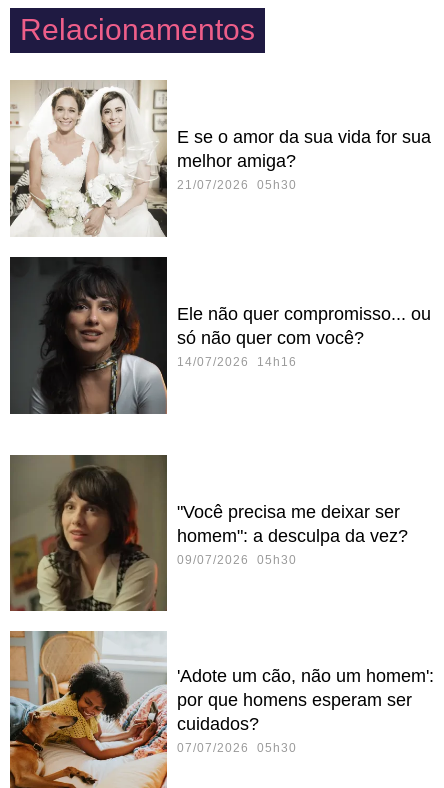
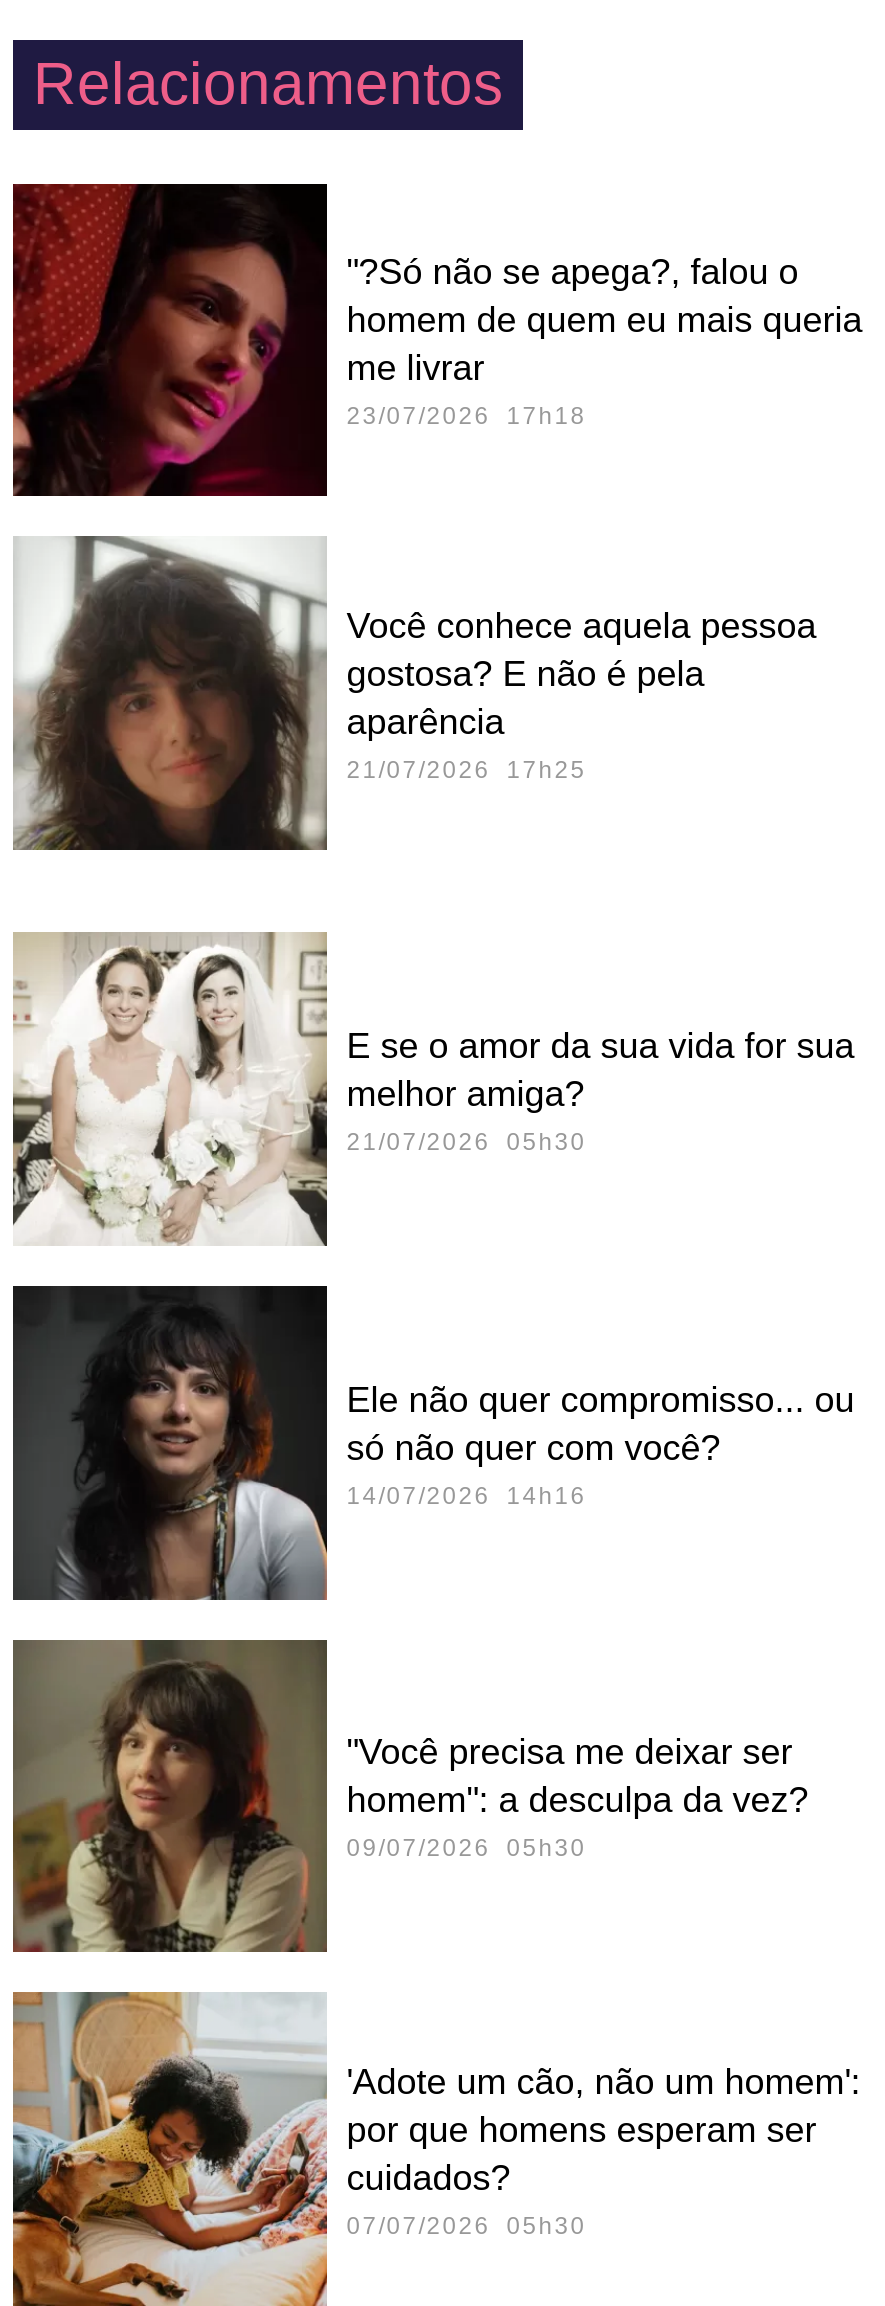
+ [image]
+ "?Só não se apega?, falou o
+ homem de quem eu mais queria
+ me livrar
+ 23/07/2026 17h18

+ [image]
+ Você conhece aquela pessoa
+ gostosa? E não é pela
+ aparência
+ 21/07/2026 17h25

moved down: [image] | E se o amor da sua vida for sua | melhor amiga? | 21/07/2026 05h30 | Ele não quer compromisso... ou | só não quer com você? | 14/07/2026 14h16
